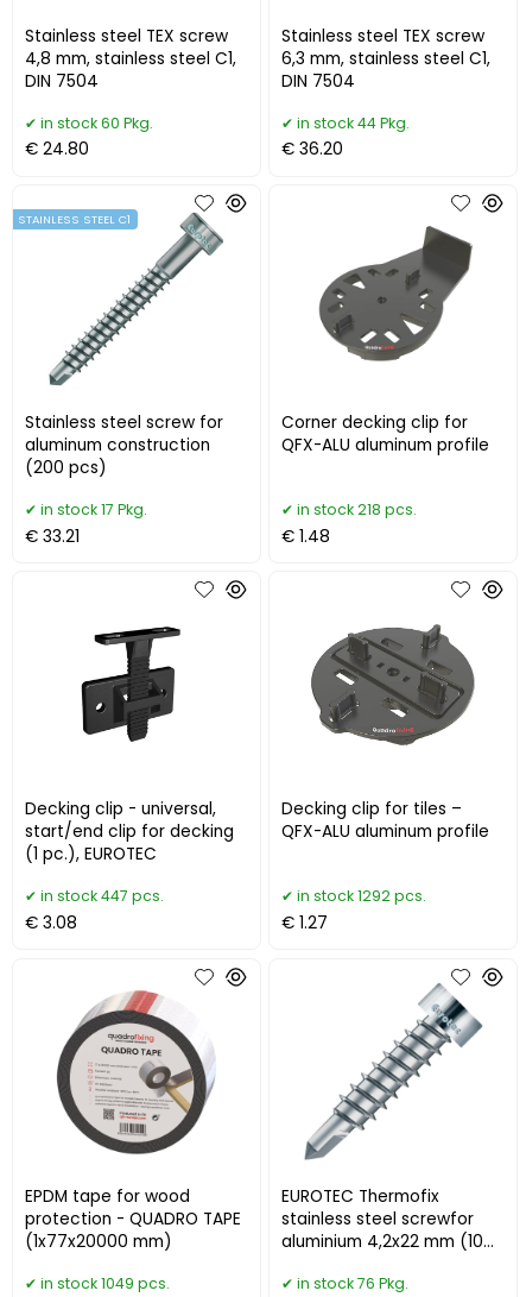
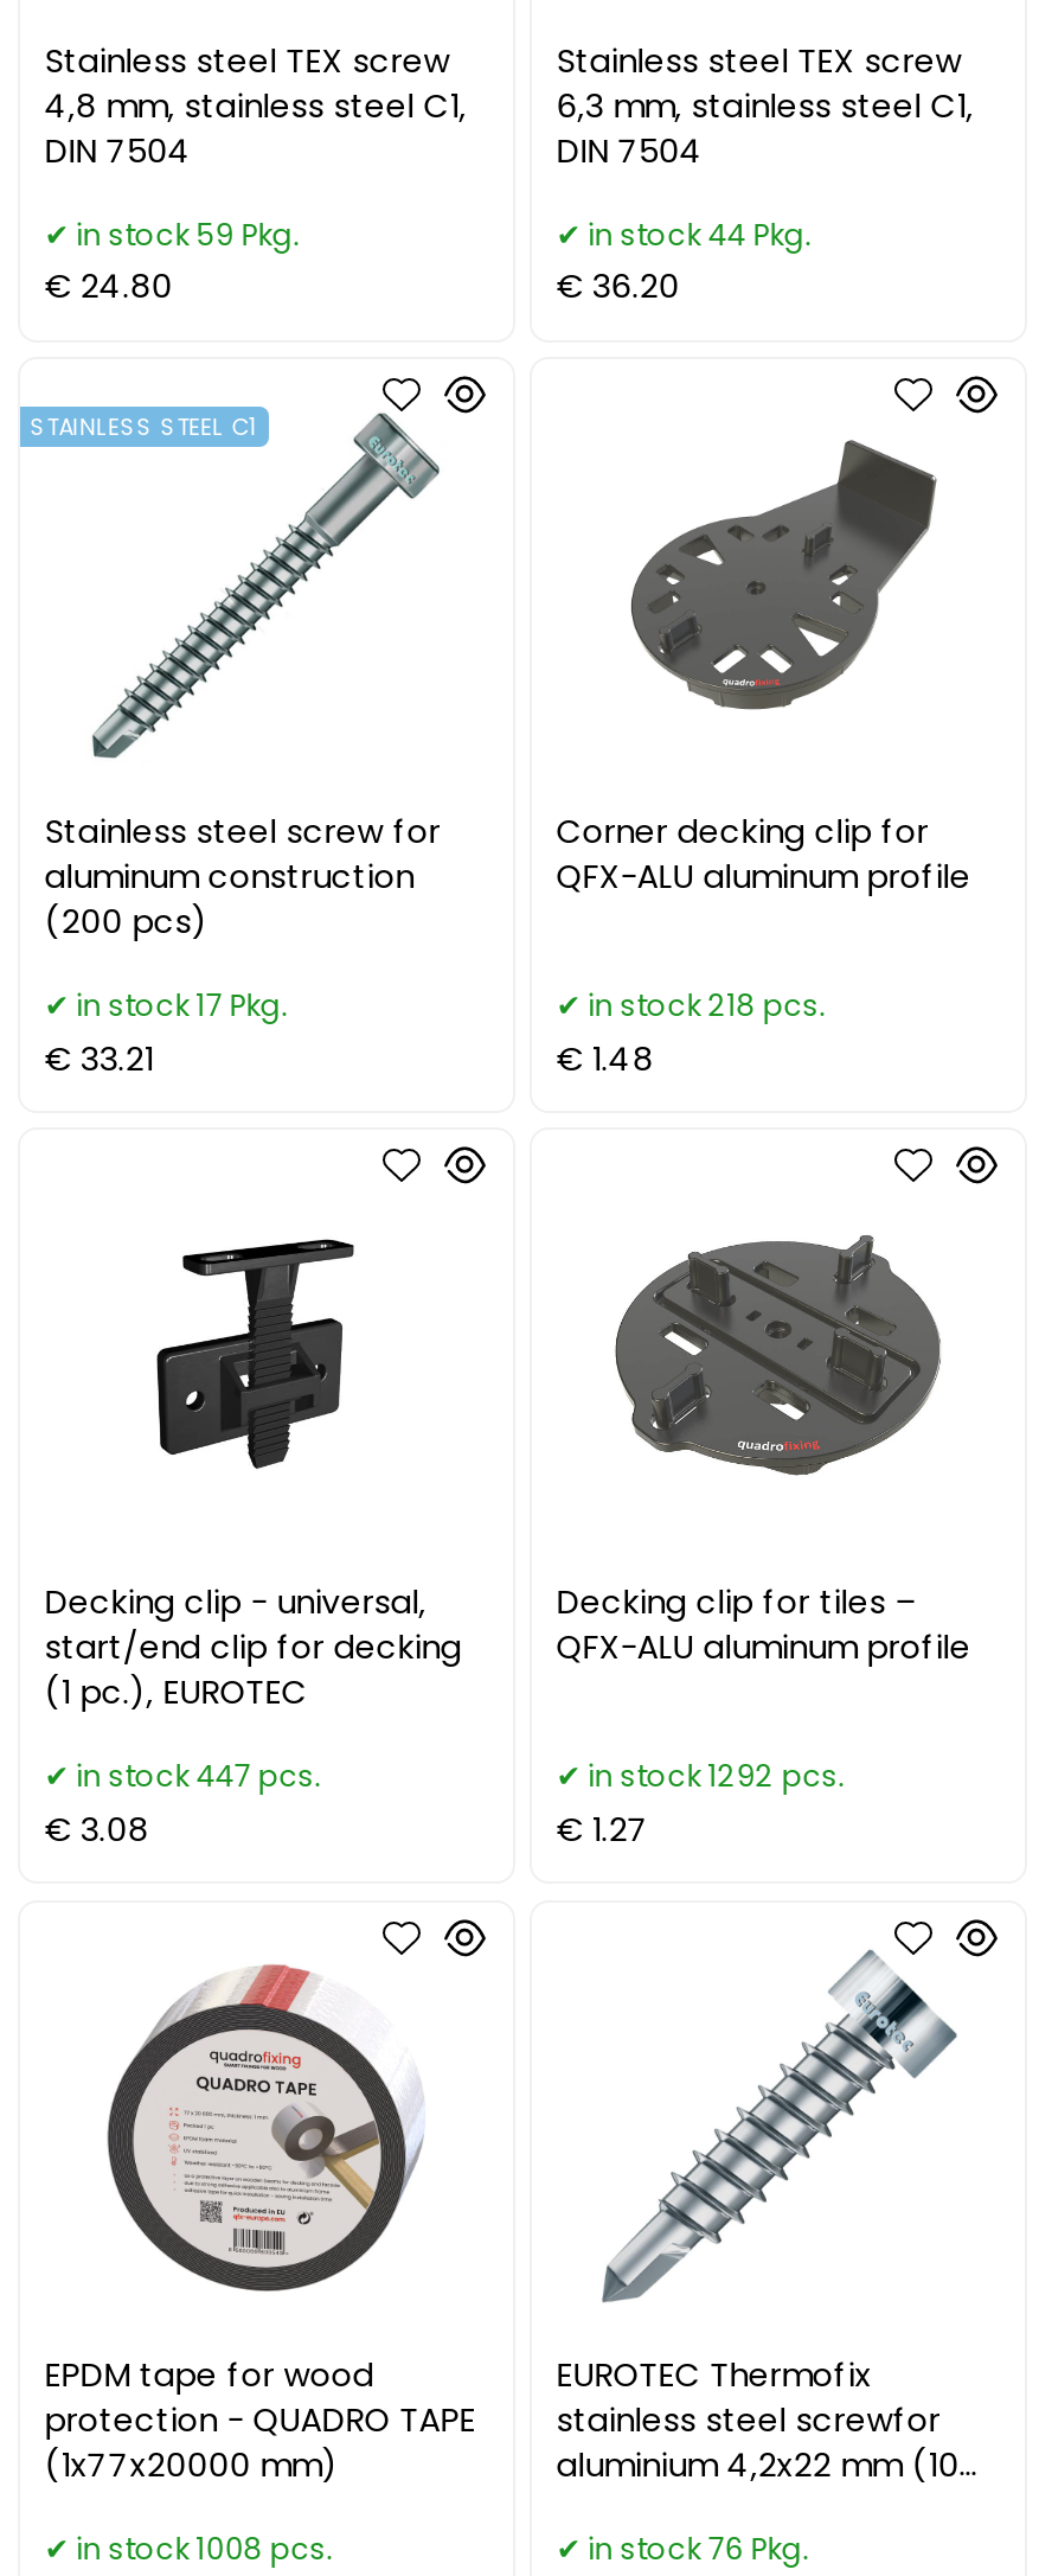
- in stock 60 Pkg.
+ in stock 59 Pkg.

- in stock 1049 pcs.
+ in stock 1008 pcs.
